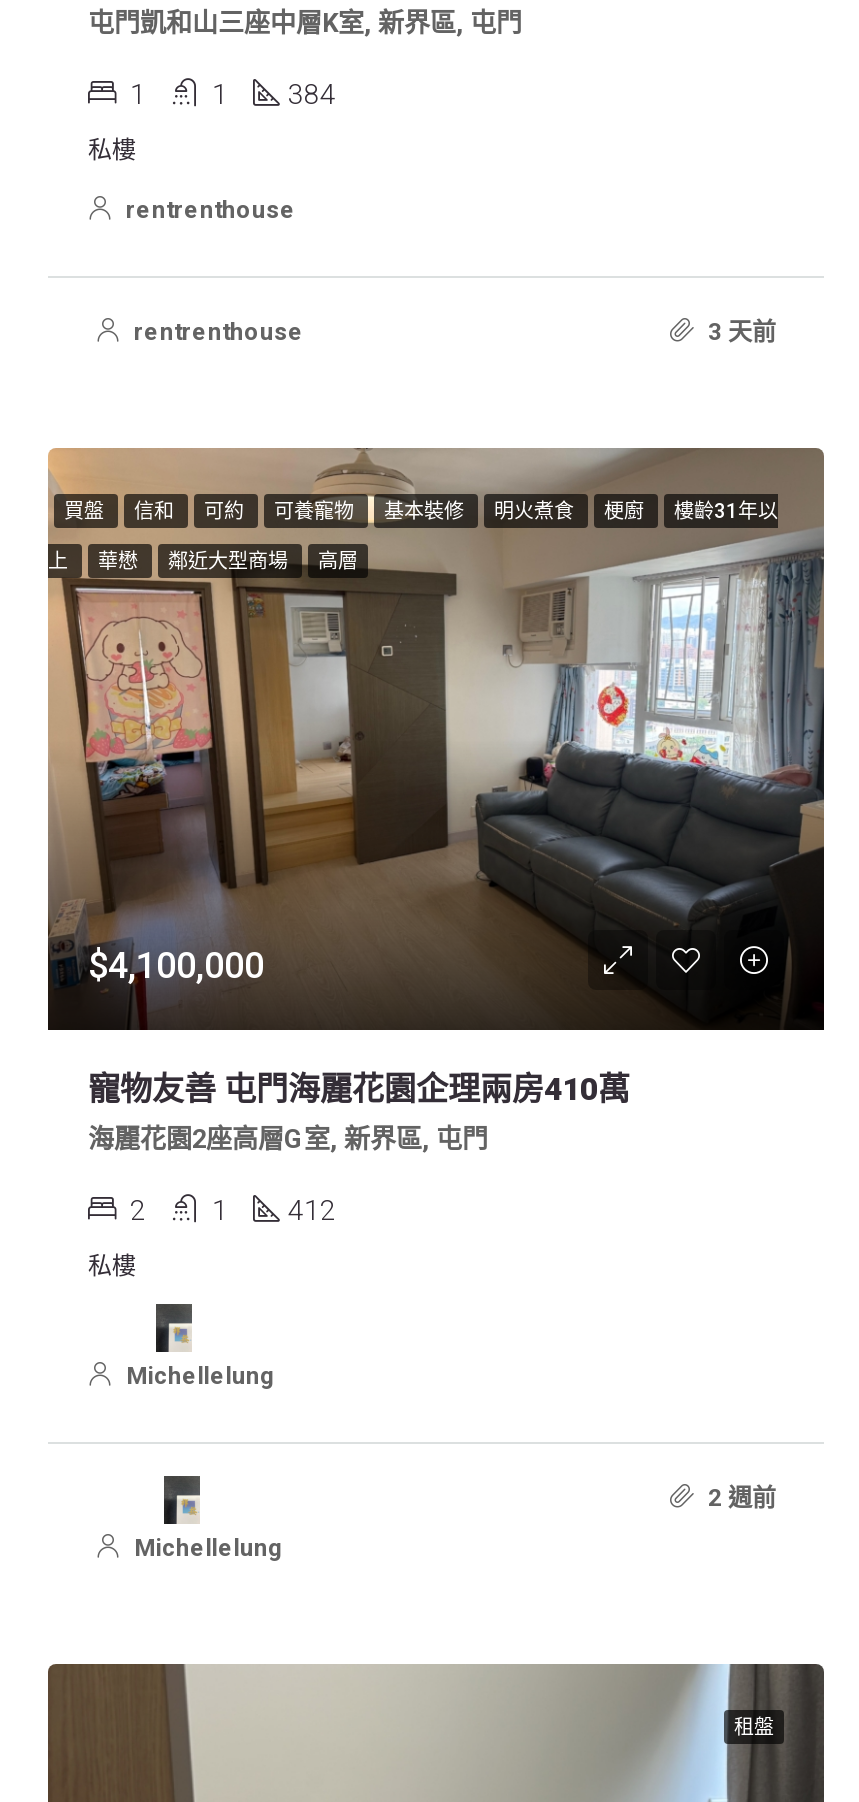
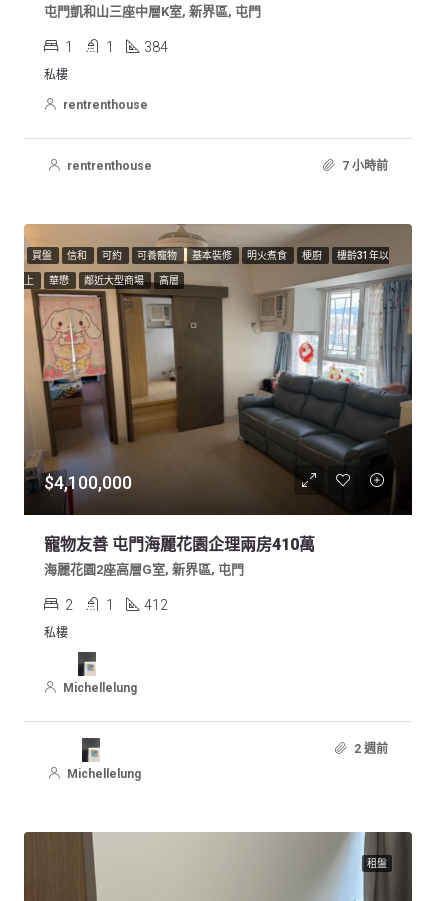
- 3 天前
+ 7 小時前
